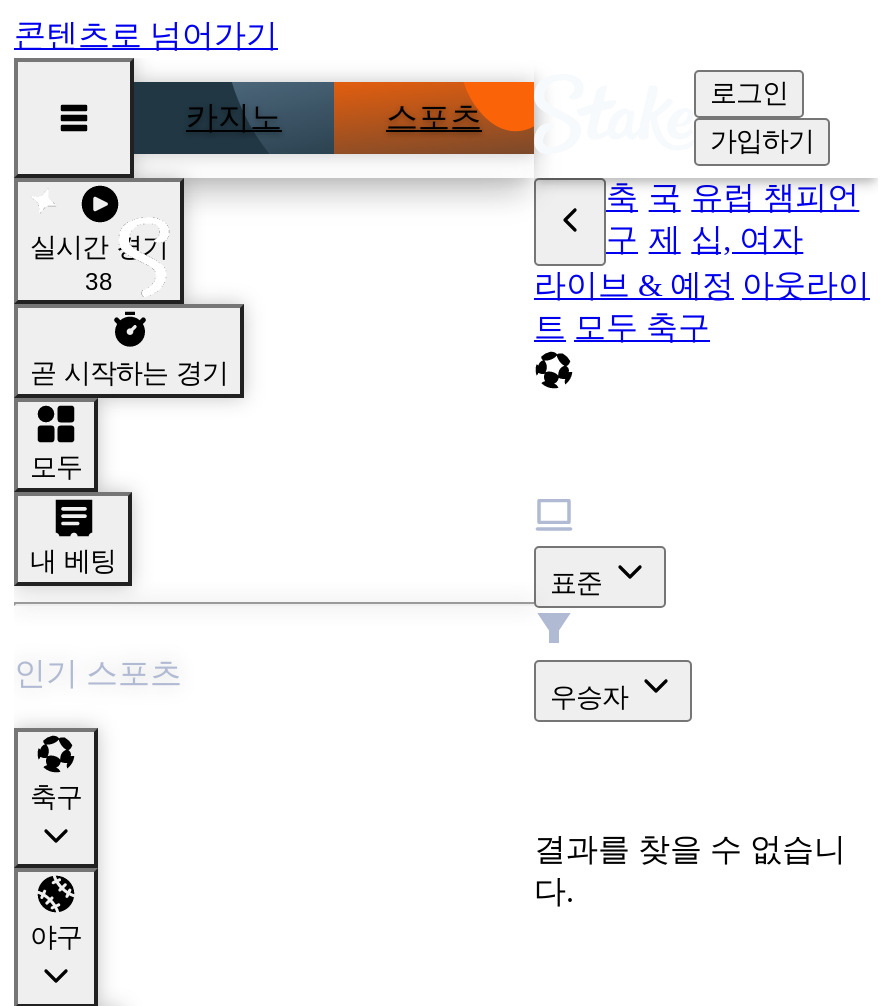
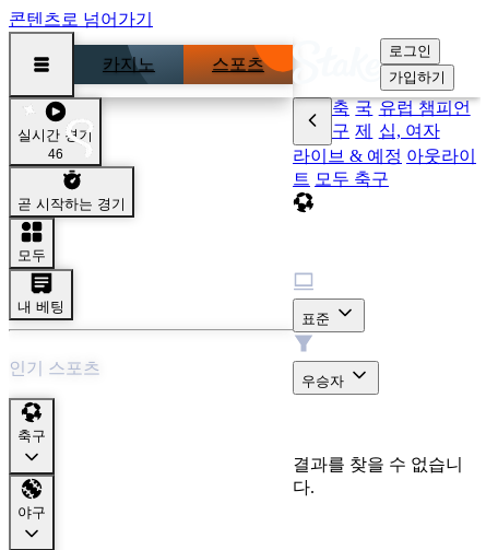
- 38
+ 46
